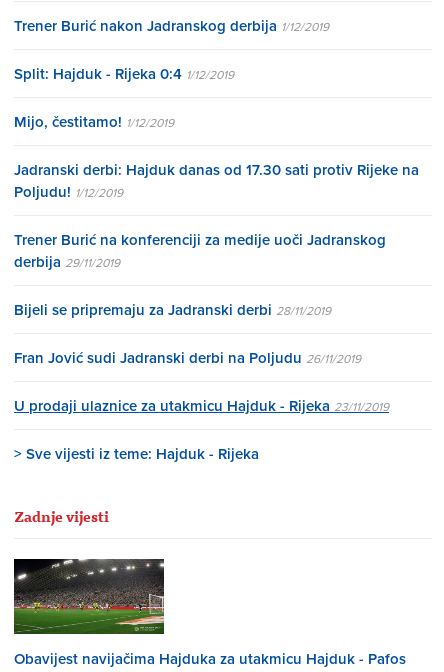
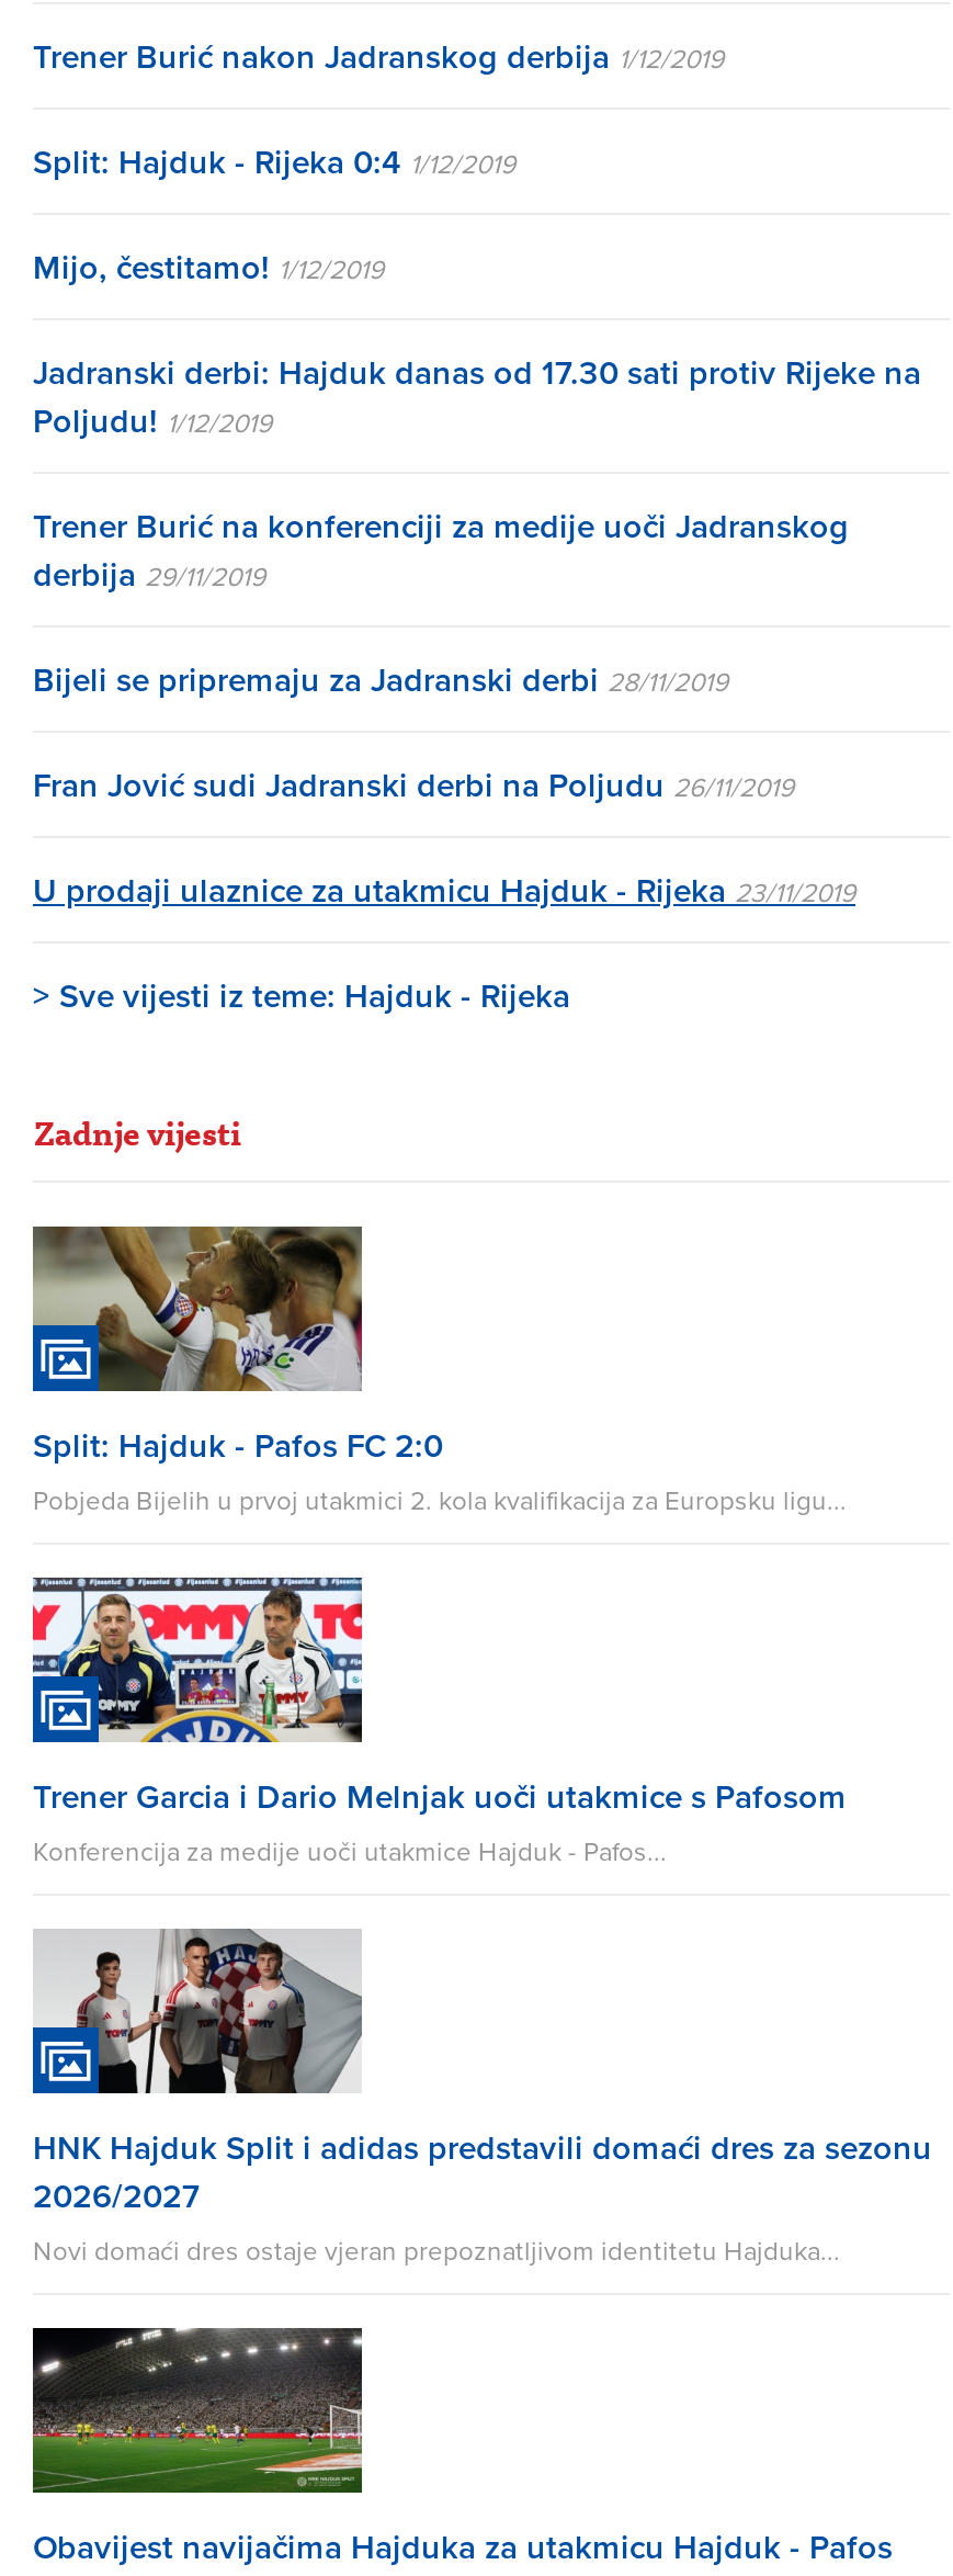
+ [image]
+ Split: Hajduk - Pafos FC 2:0
+ Pobjeda Bijelih u prvoj utakmici 2. kola kvalifikacija za Europsku ligu...

+ [image]
+ Trener Garcia i Dario Melnjak uoči utakmice s Pafosom
+ Konferencija za medije uoči utakmice Hajduk - Pafos...

+ [image]
+ HNK Hajduk Split i adidas predstavili domaći dres za sezonu
+ 2026/2027
+ Novi domaći dres ostaje vjeran prepoznatljivom identitetu Hajduka...
